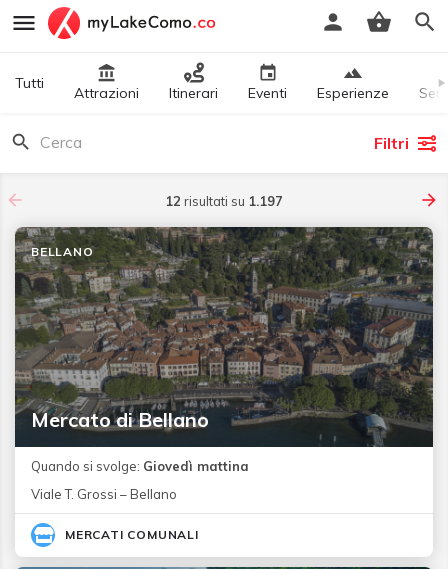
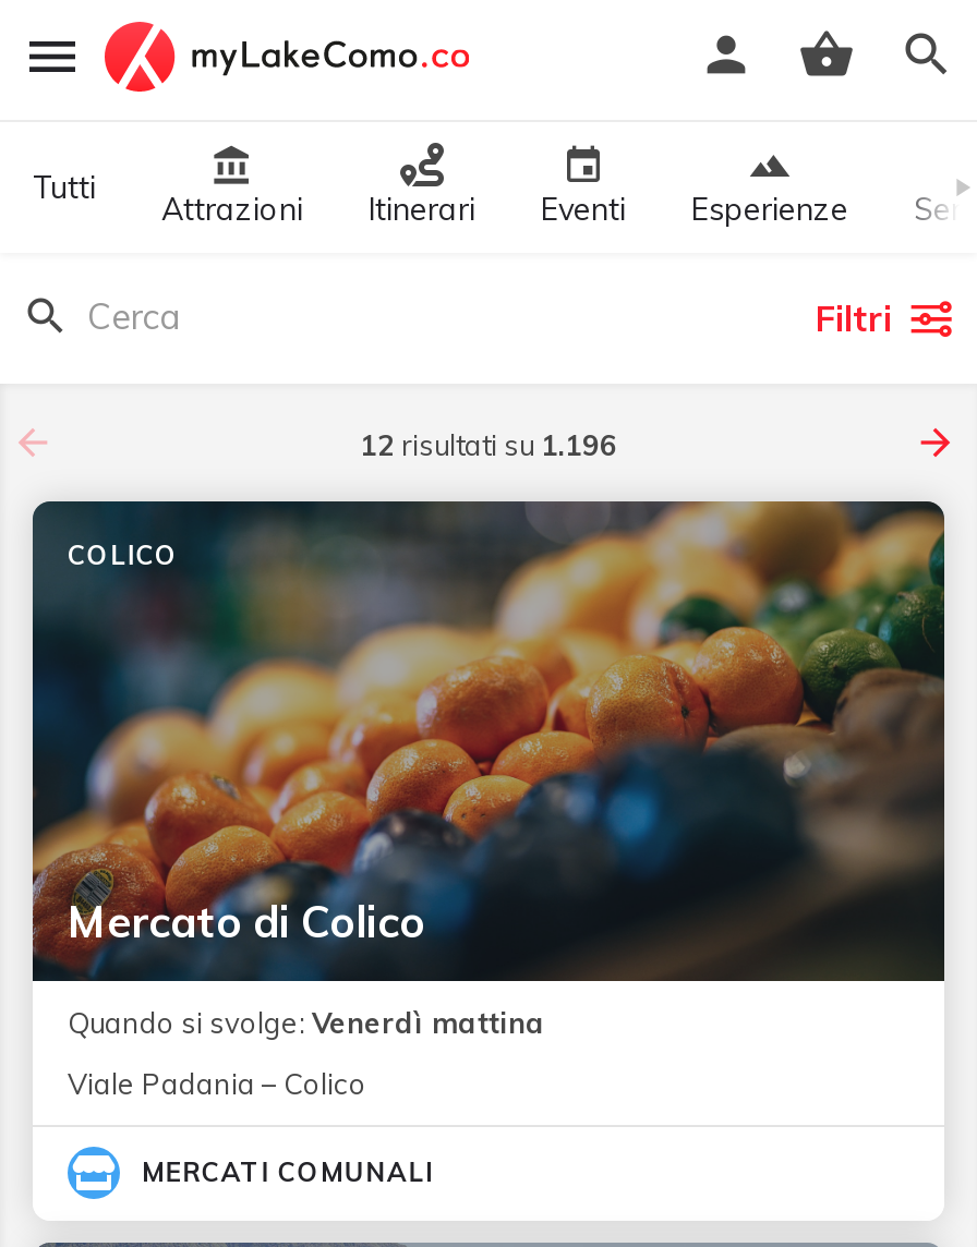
- 12 risultati su 1.197
+ 12 risultati su 1.196

- [image]
- Mercato di Bellano
+ [image]
+ Mercato di Colico

- BELLANO
+ COLICO

- Quando si svolge: Giovedì mattina
+ Quando si svolge: Venerdì mattina

- Viale T. Grossi – Bellano
+ Viale Padania – Colico
